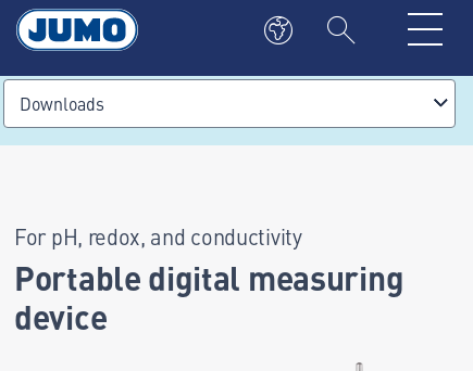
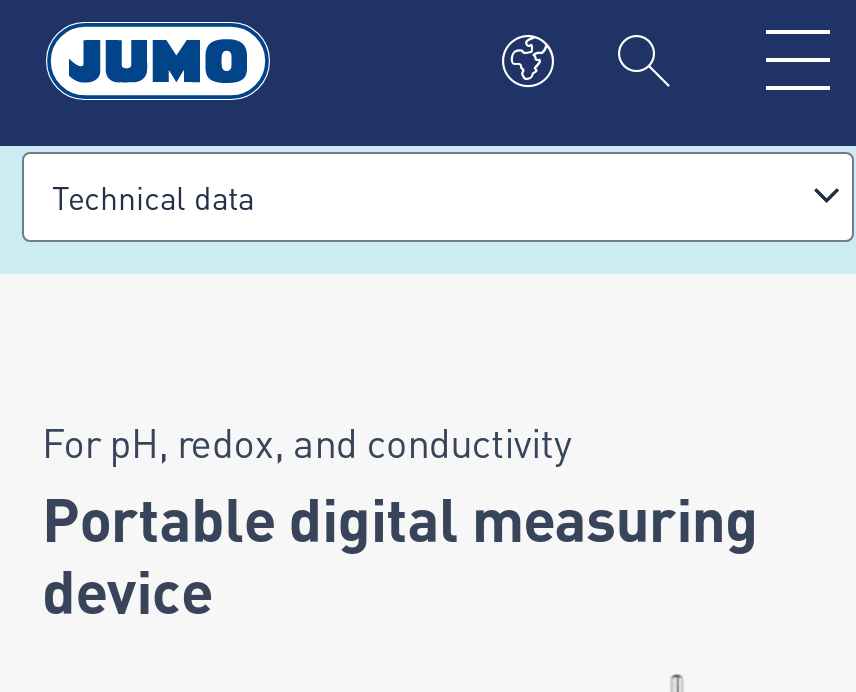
- Downloads
+ Technical data
